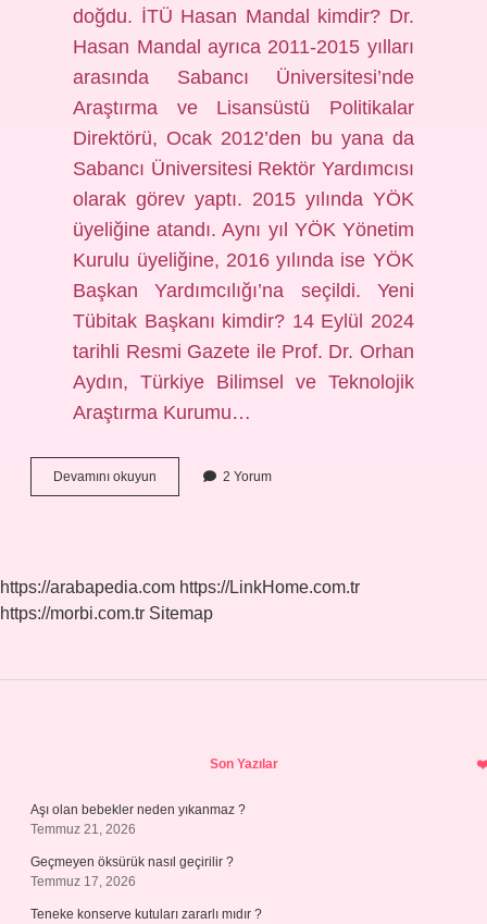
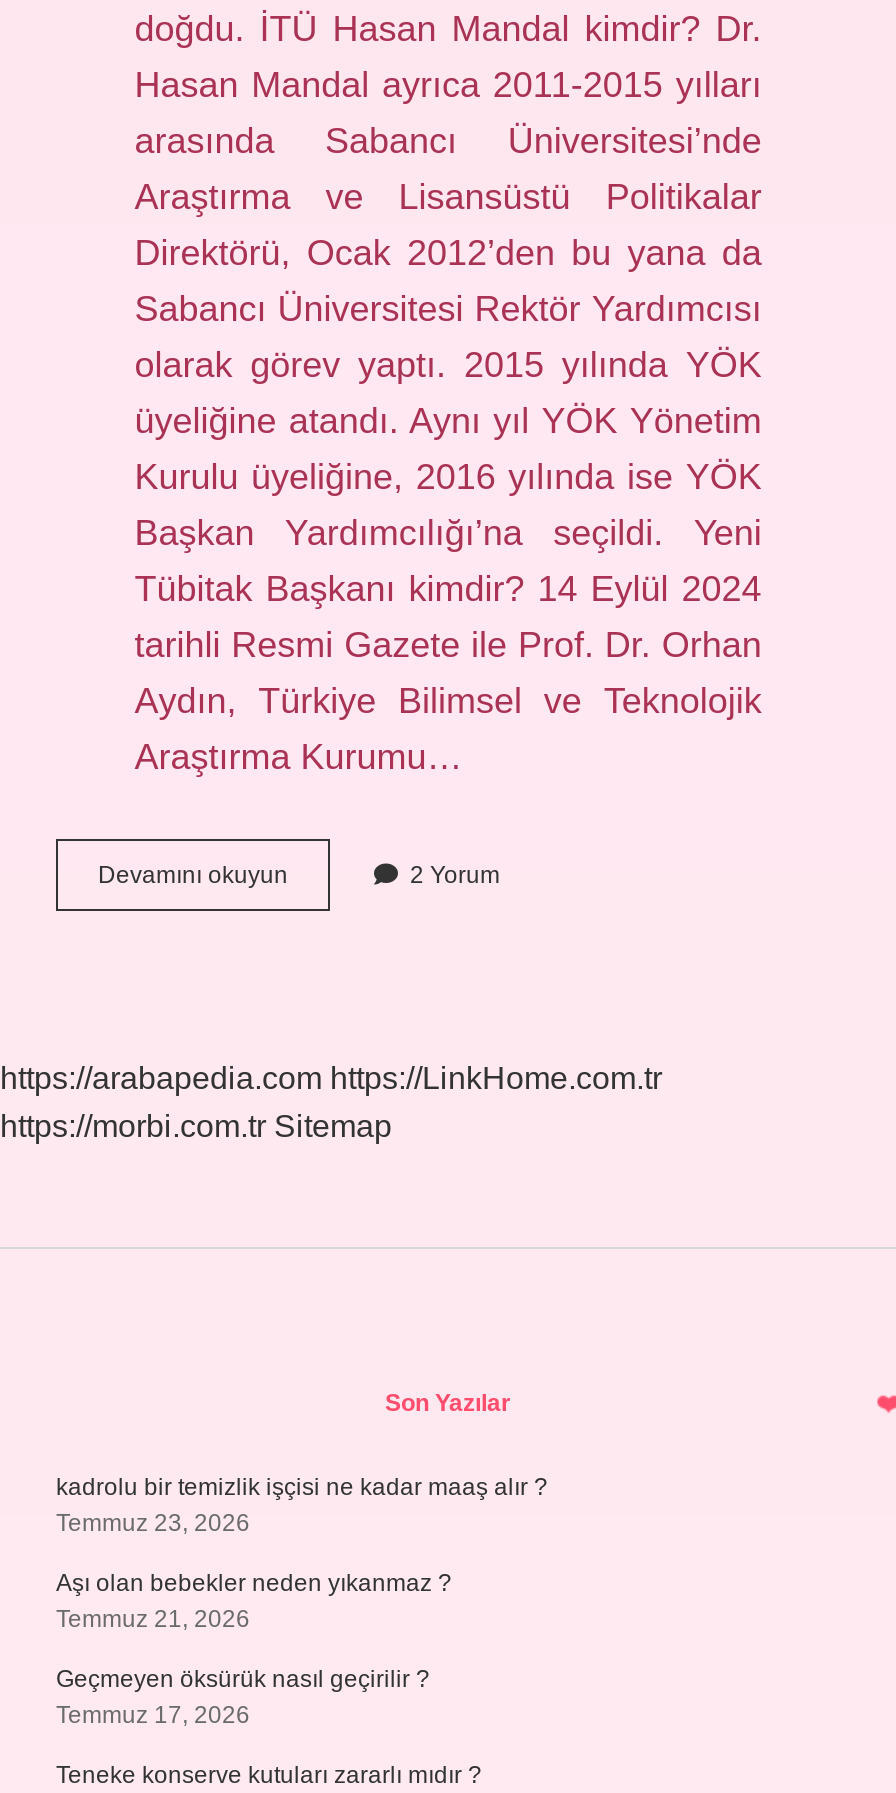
+ kadrolu bir temizlik işçisi ne kadar maaş alır ?
+ Temmuz 23, 2026
